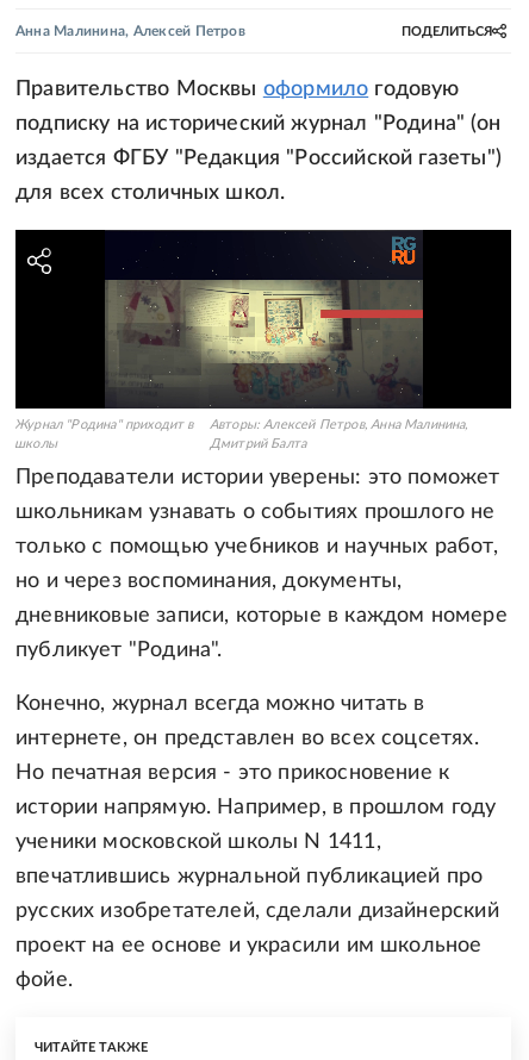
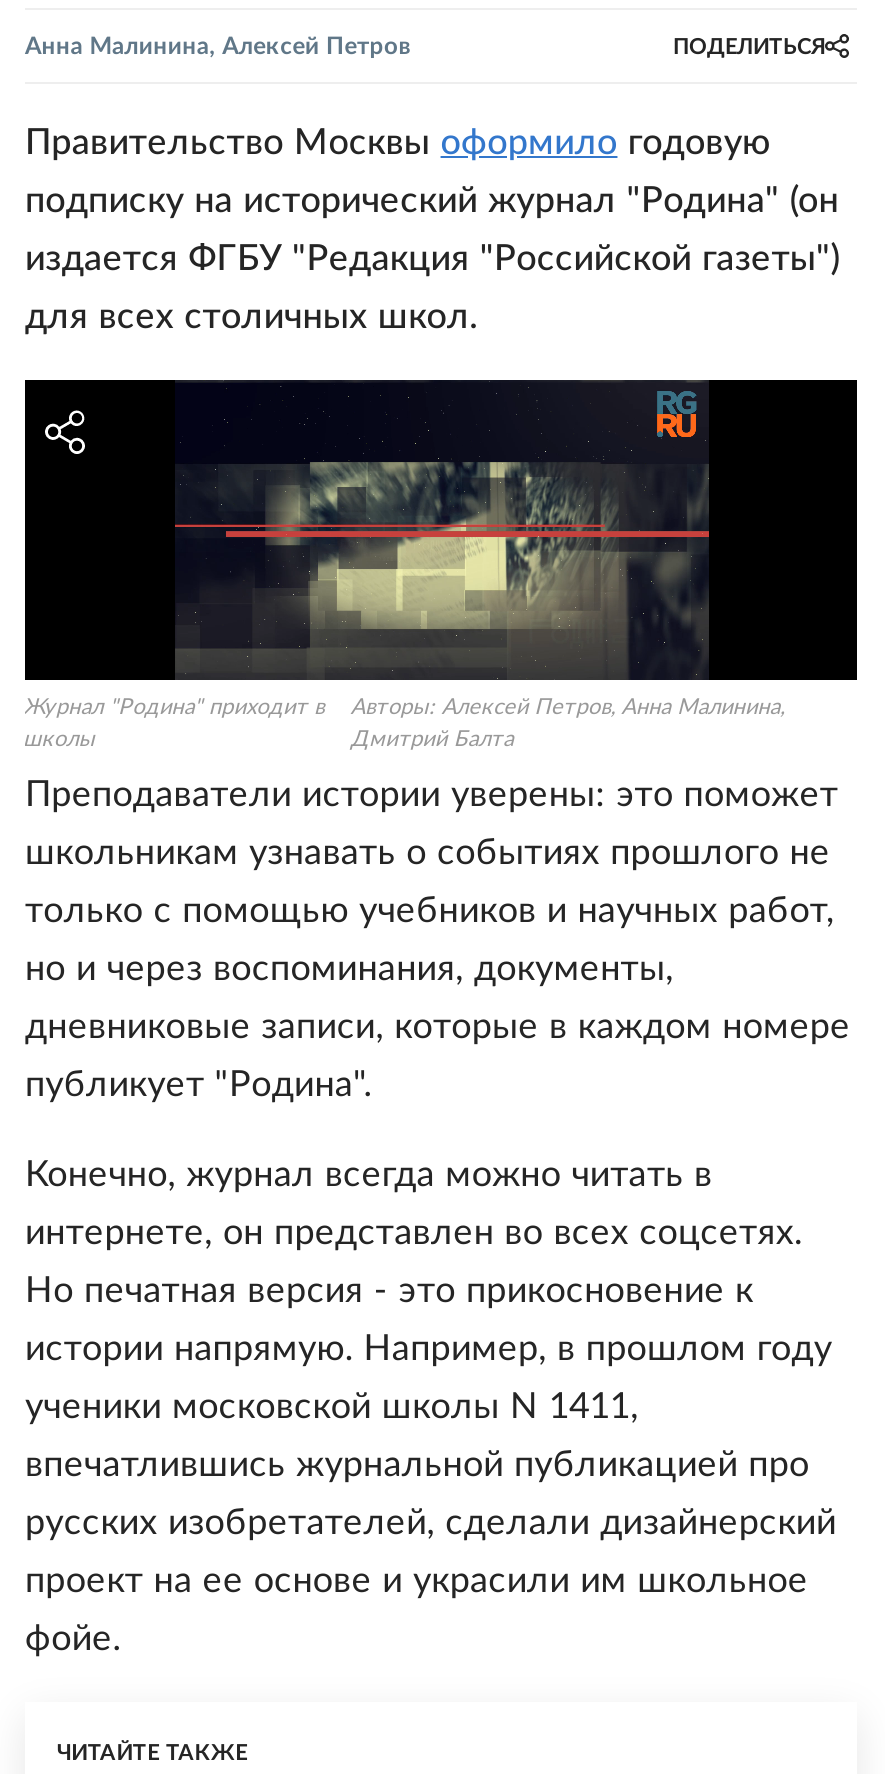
- [image]
+ [image]
